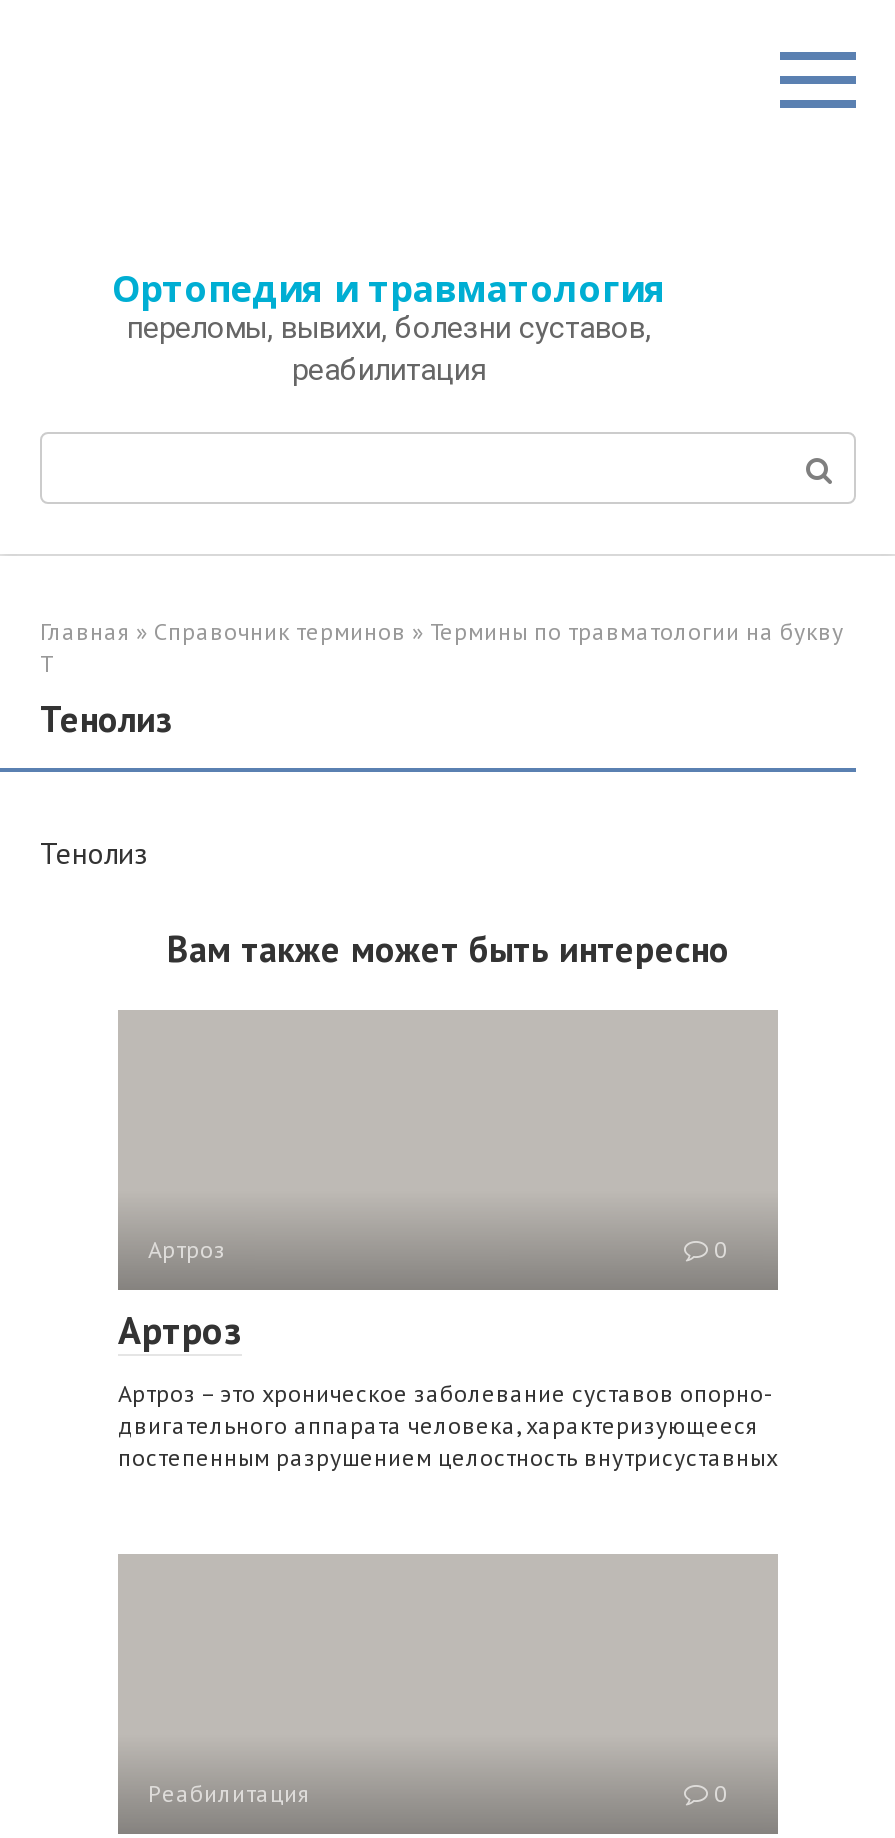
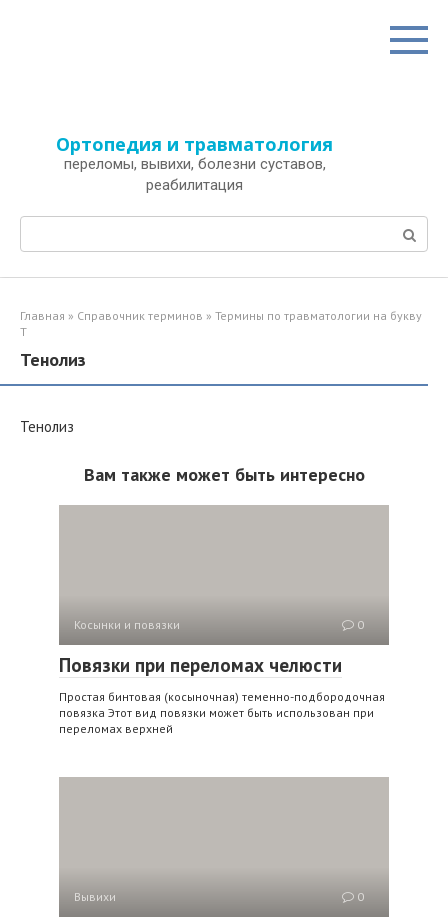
- Артроз
+ Косынки и повязки

- Артроз
+ Повязки при переломах челюсти

- Артроз – это хроническое заболевание суставов опорно-
- двигательного аппарата человека, характеризующееся
- постепенным разрушением целостность внутрисуставных
+ Простая бинтовая (косыночная) теменно-подбородочная
+ повязка Этот вид повязки может быть использован при
+ переломах верхней

- Реабилитация
+ Вывихи
